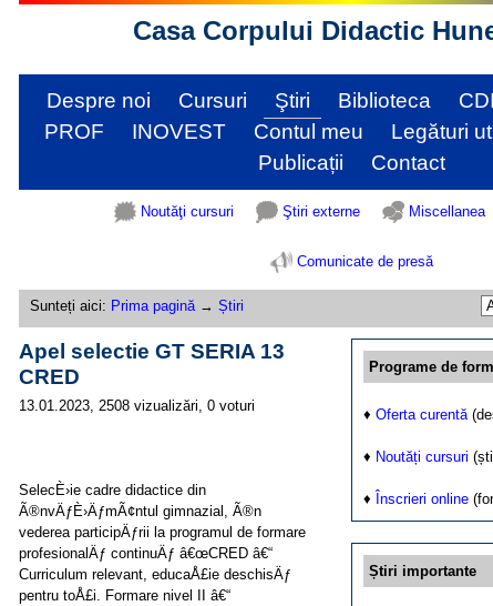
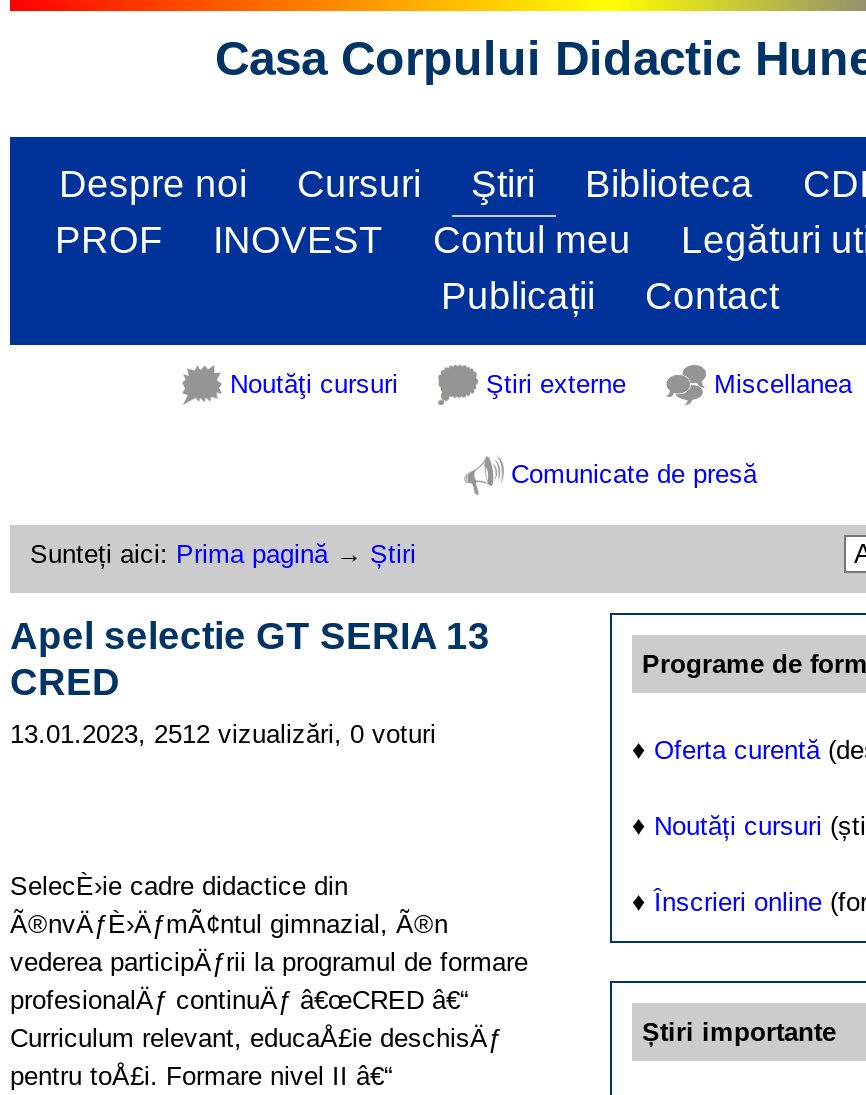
- 13.01.2023, 2508 vizualizări, 0 voturi
+ 13.01.2023, 2512 vizualizări, 0 voturi
